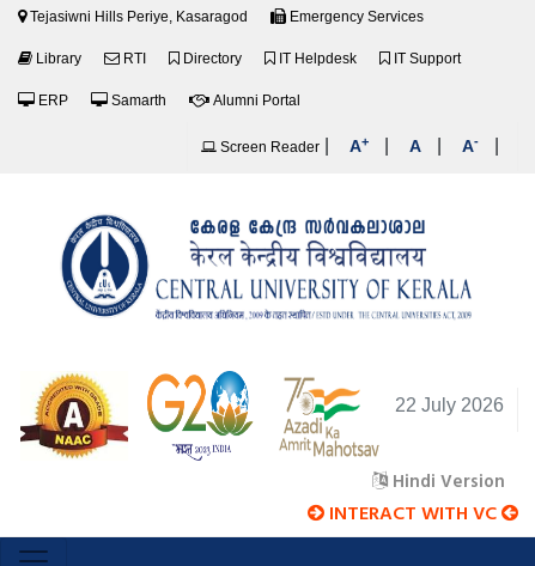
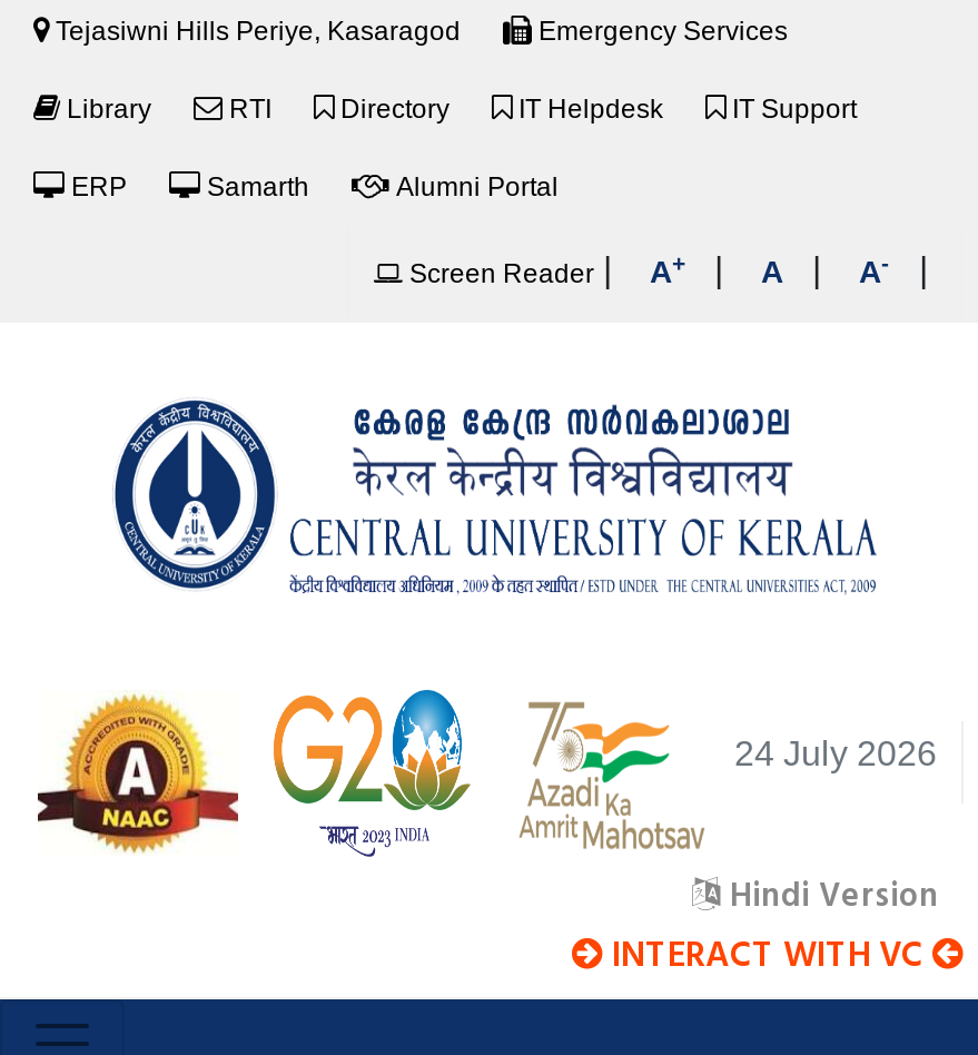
- 22 July 2026
+ 24 July 2026
